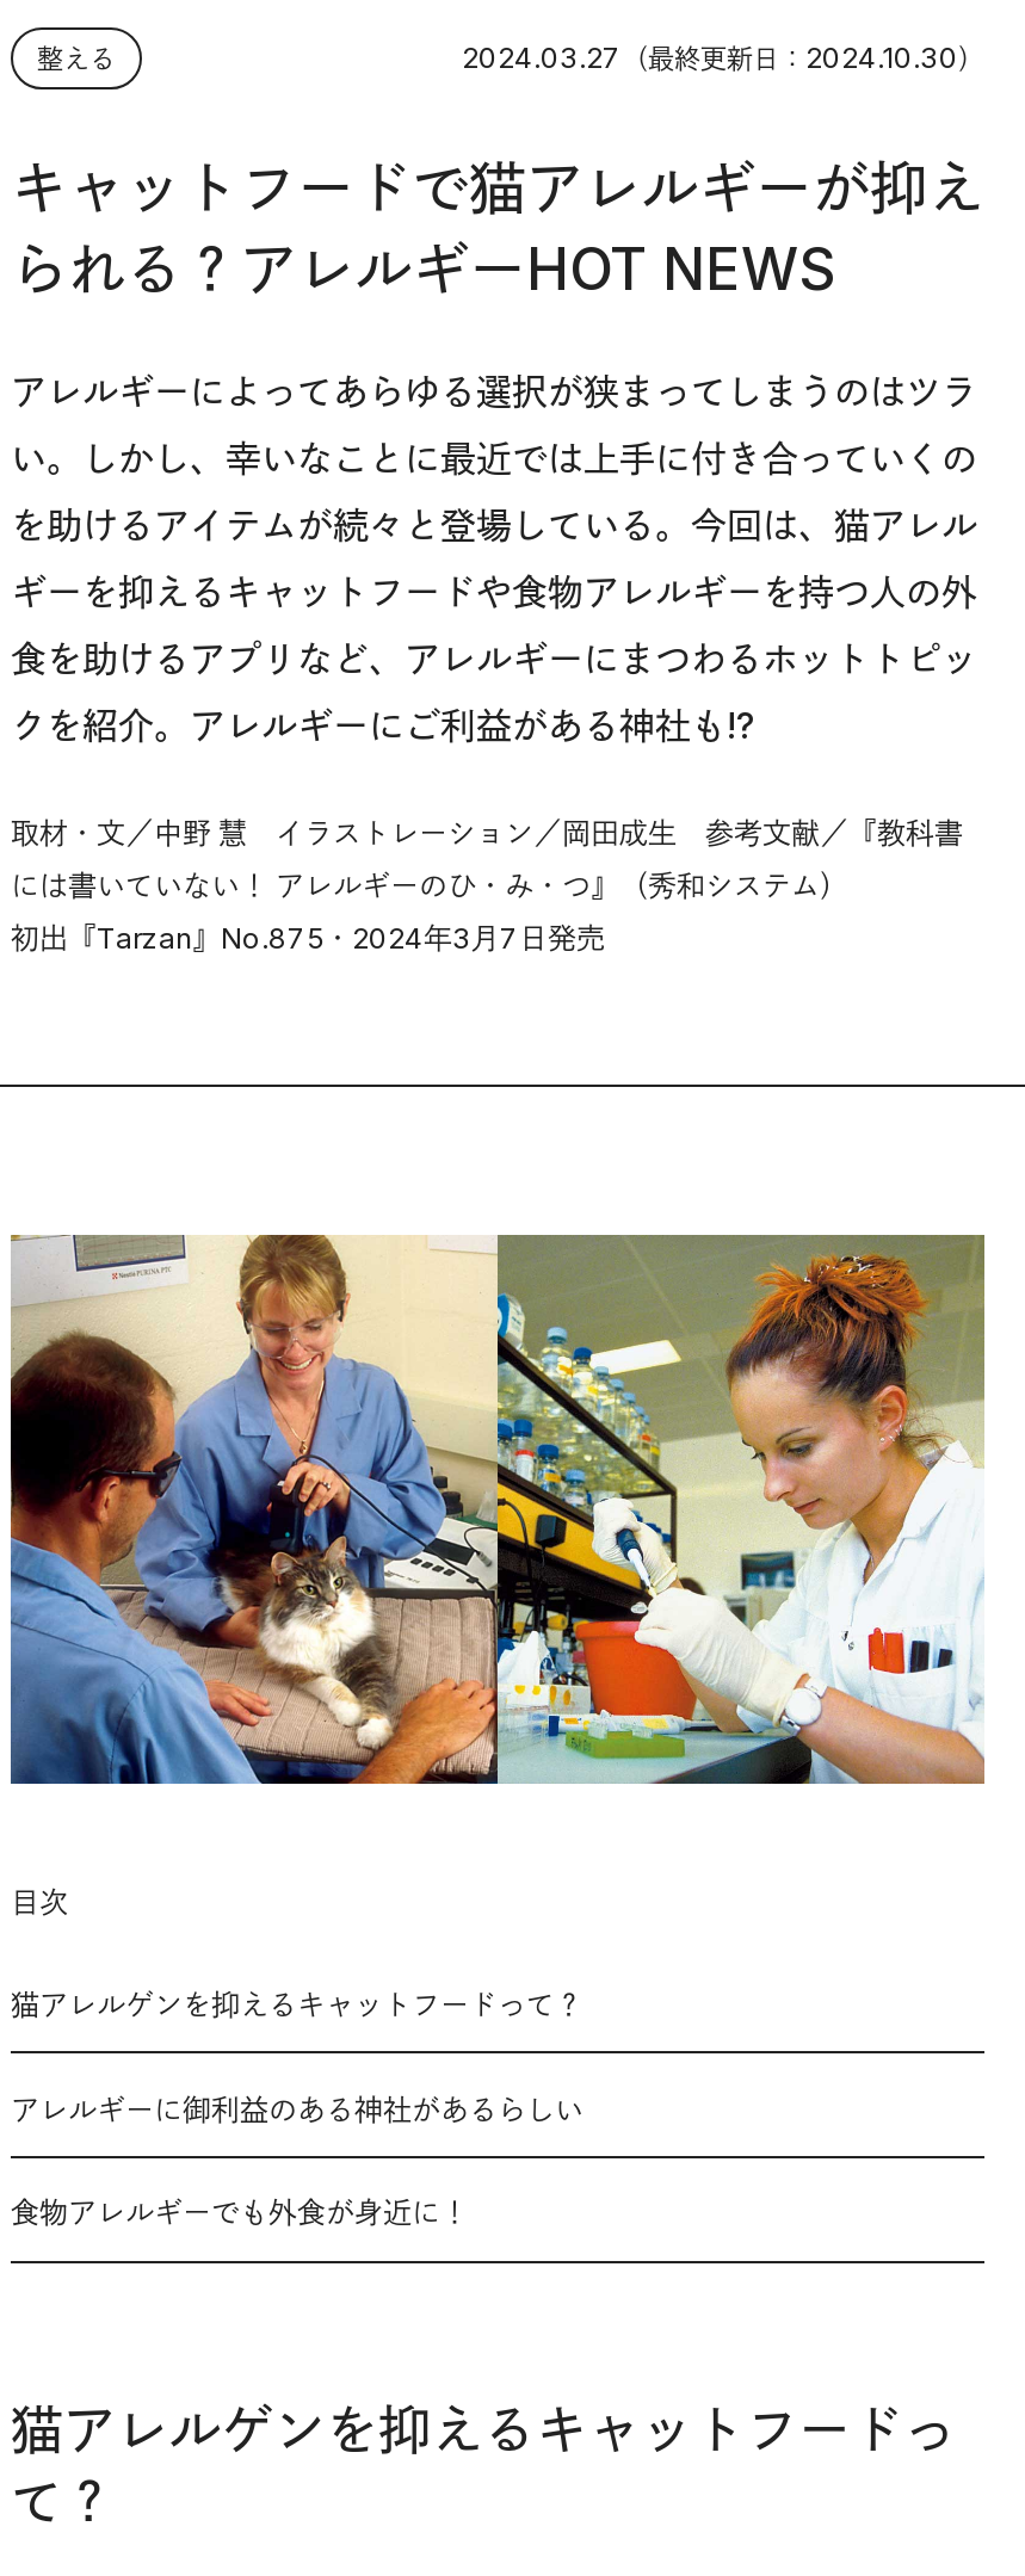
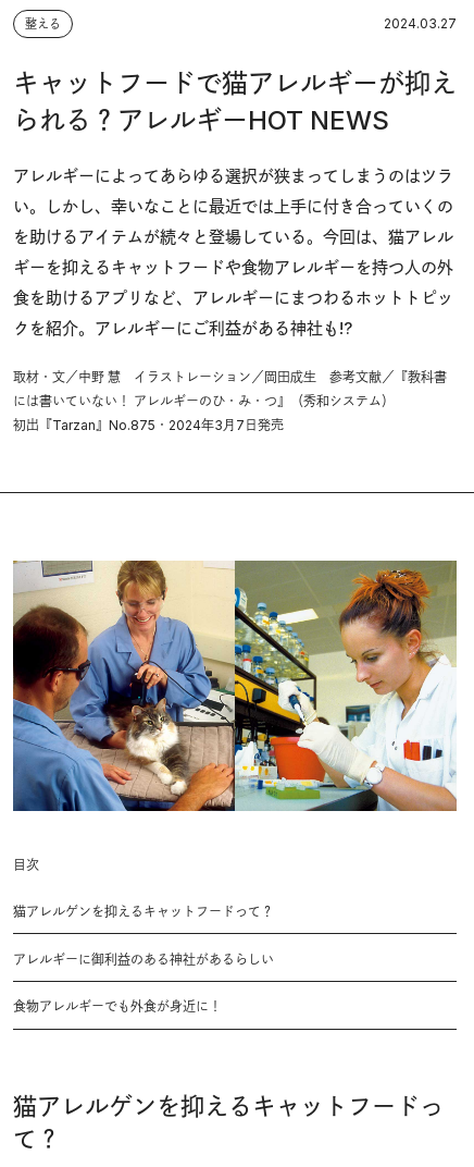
- 2024.03.27（最終更新日：2024.10.30）
+ 2024.03.27
